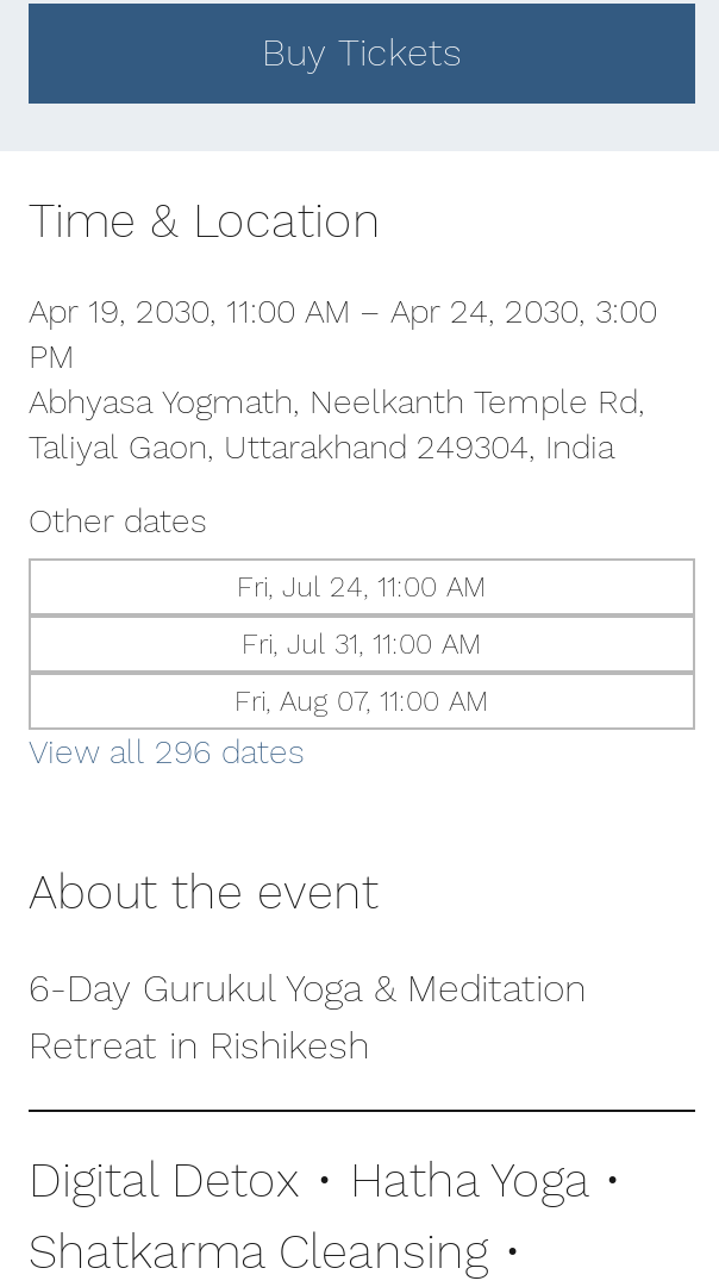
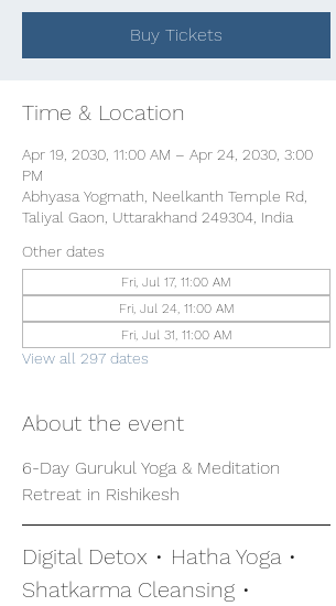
+ Fri, Jul 17, 11:00 AM

moved down: Fri, Jul 24, 11:00 AM | Fri, Jul 31, 11:00 AM

- Fri, Aug 07, 11:00 AM
- View all 296 dates
+ View all 297 dates
